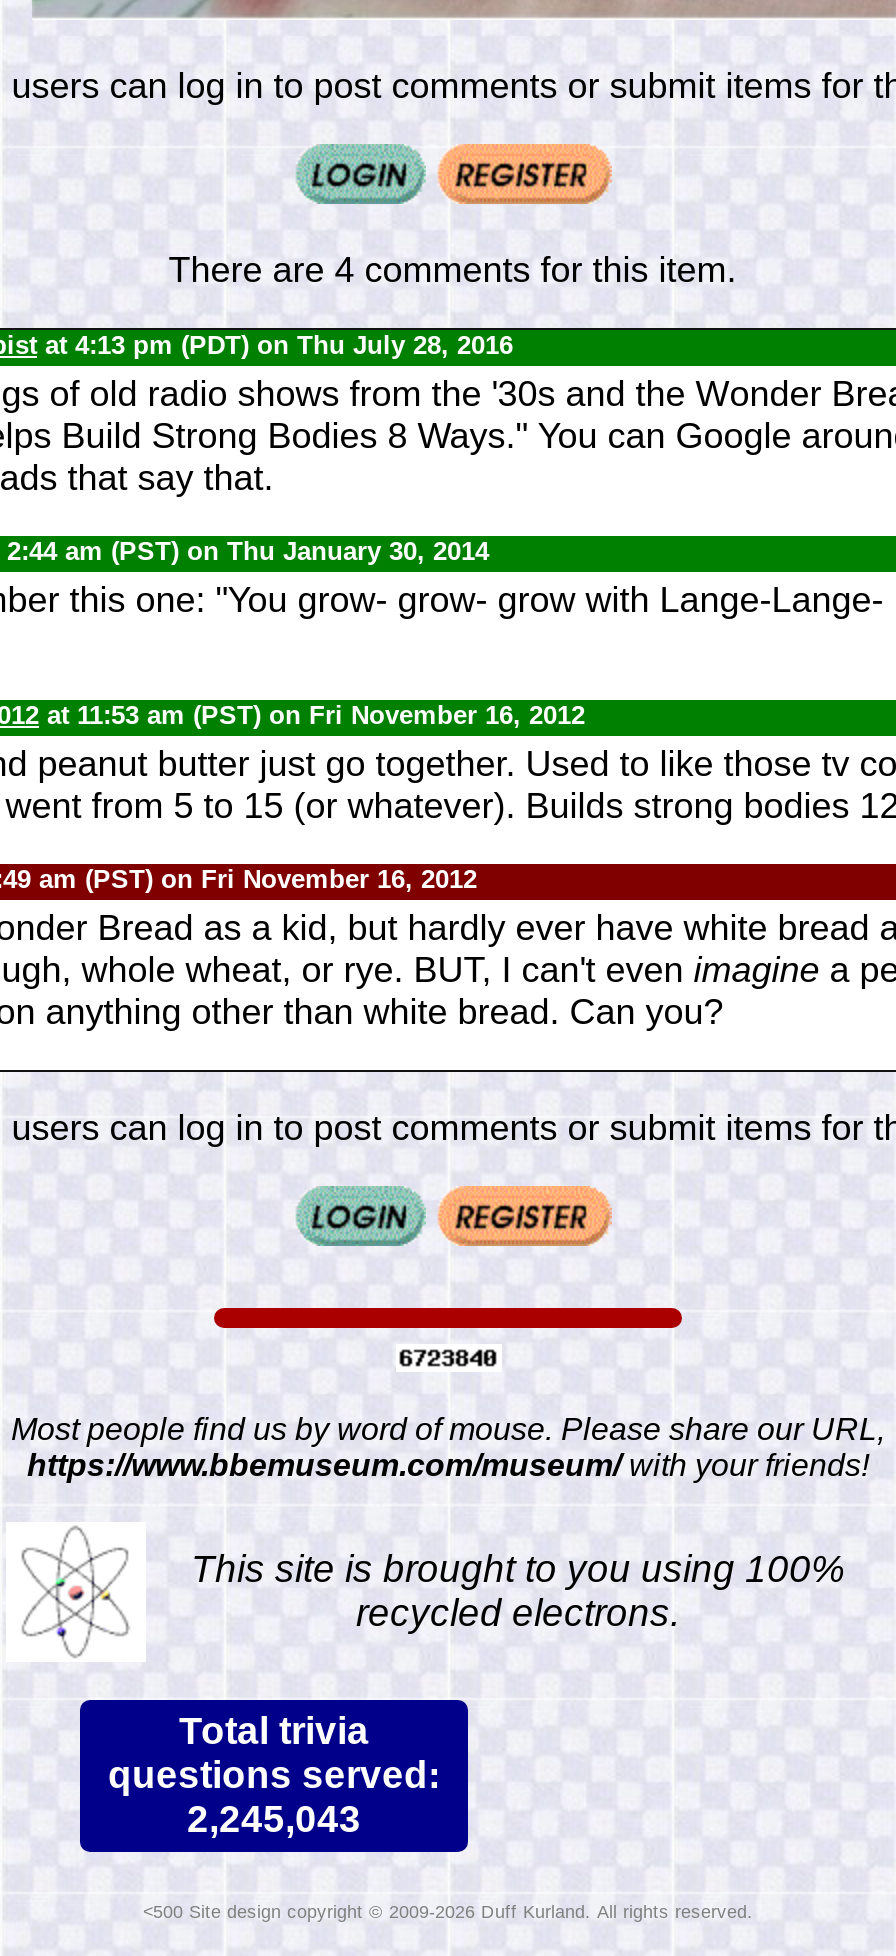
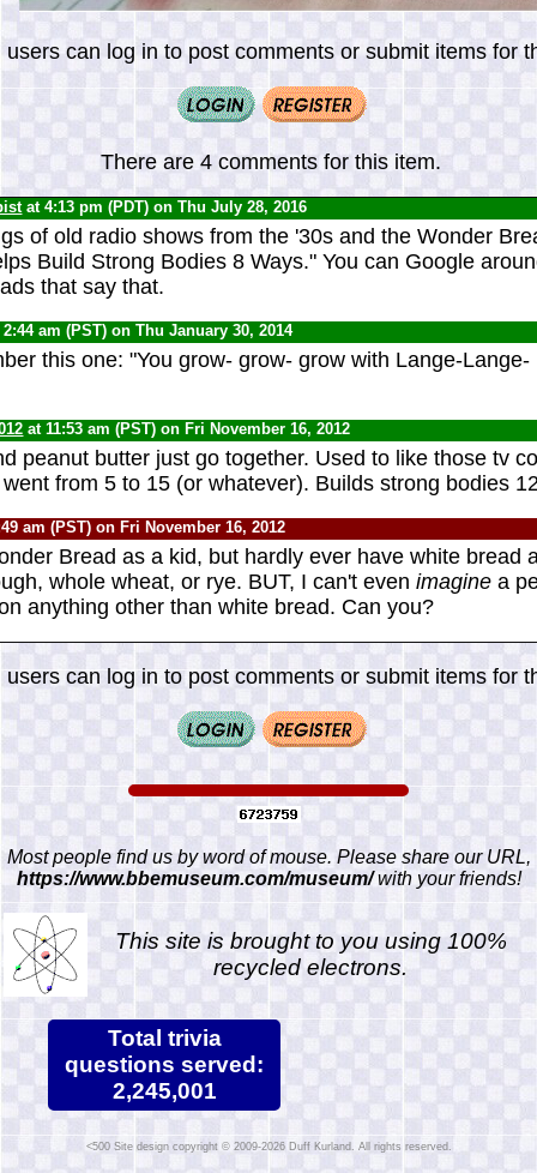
- 2,245,043
+ 2,245,001
